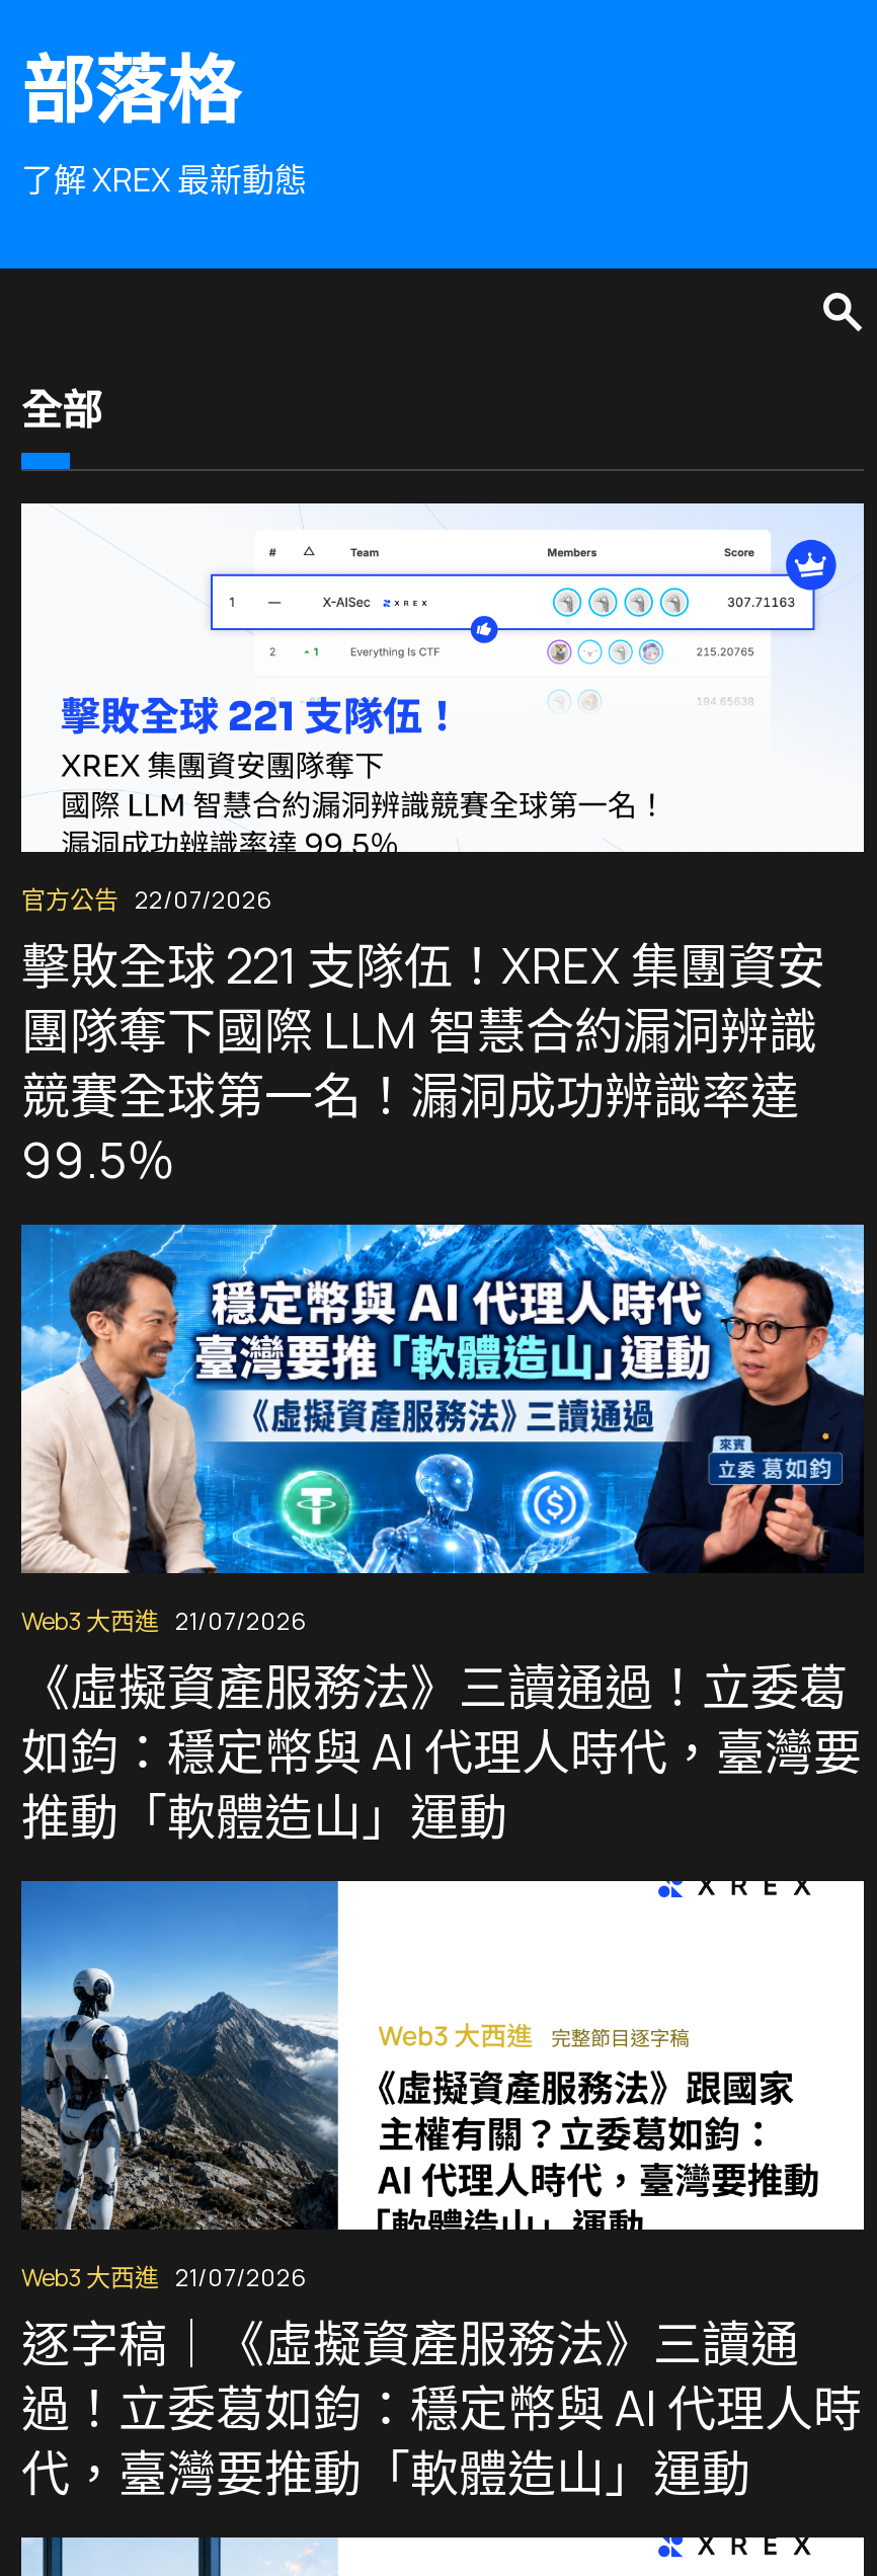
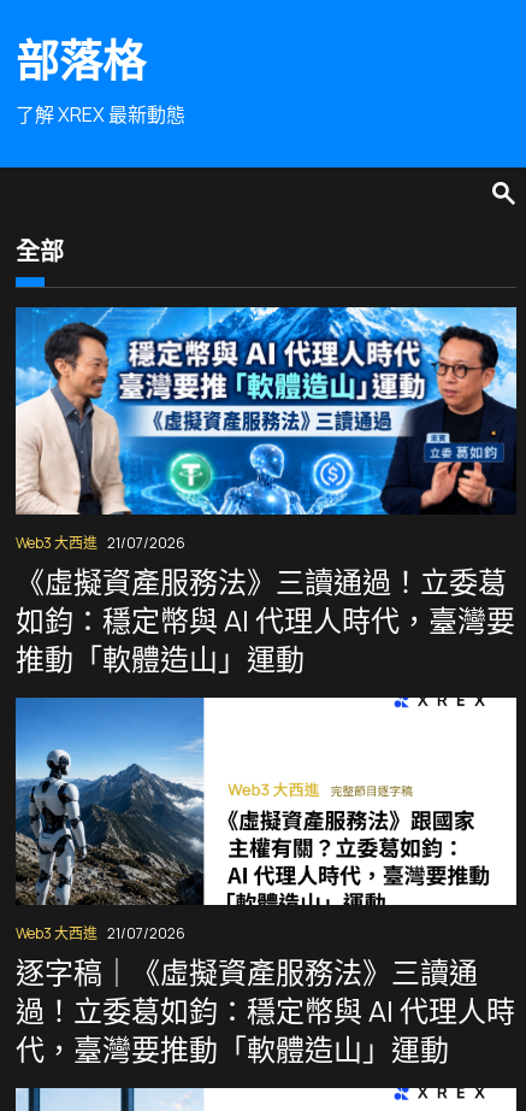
- [image]
- 官方公告 22/07/2026
- 擊敗全球 221 支隊伍！XREX 集團資安
- 團隊奪下國際 LLM 智慧合約漏洞辨識
- 競賽全球第一名！漏洞成功辨識率達
- 99.5％
